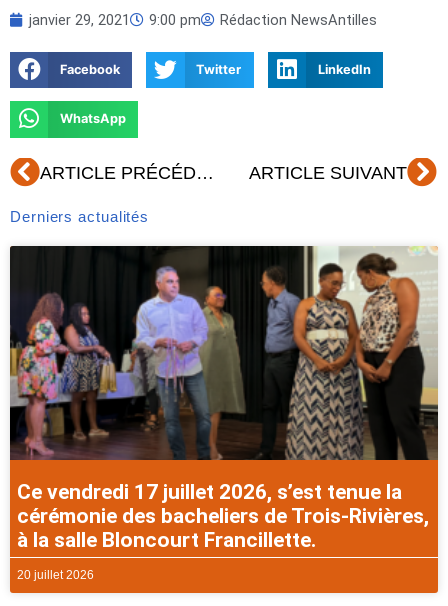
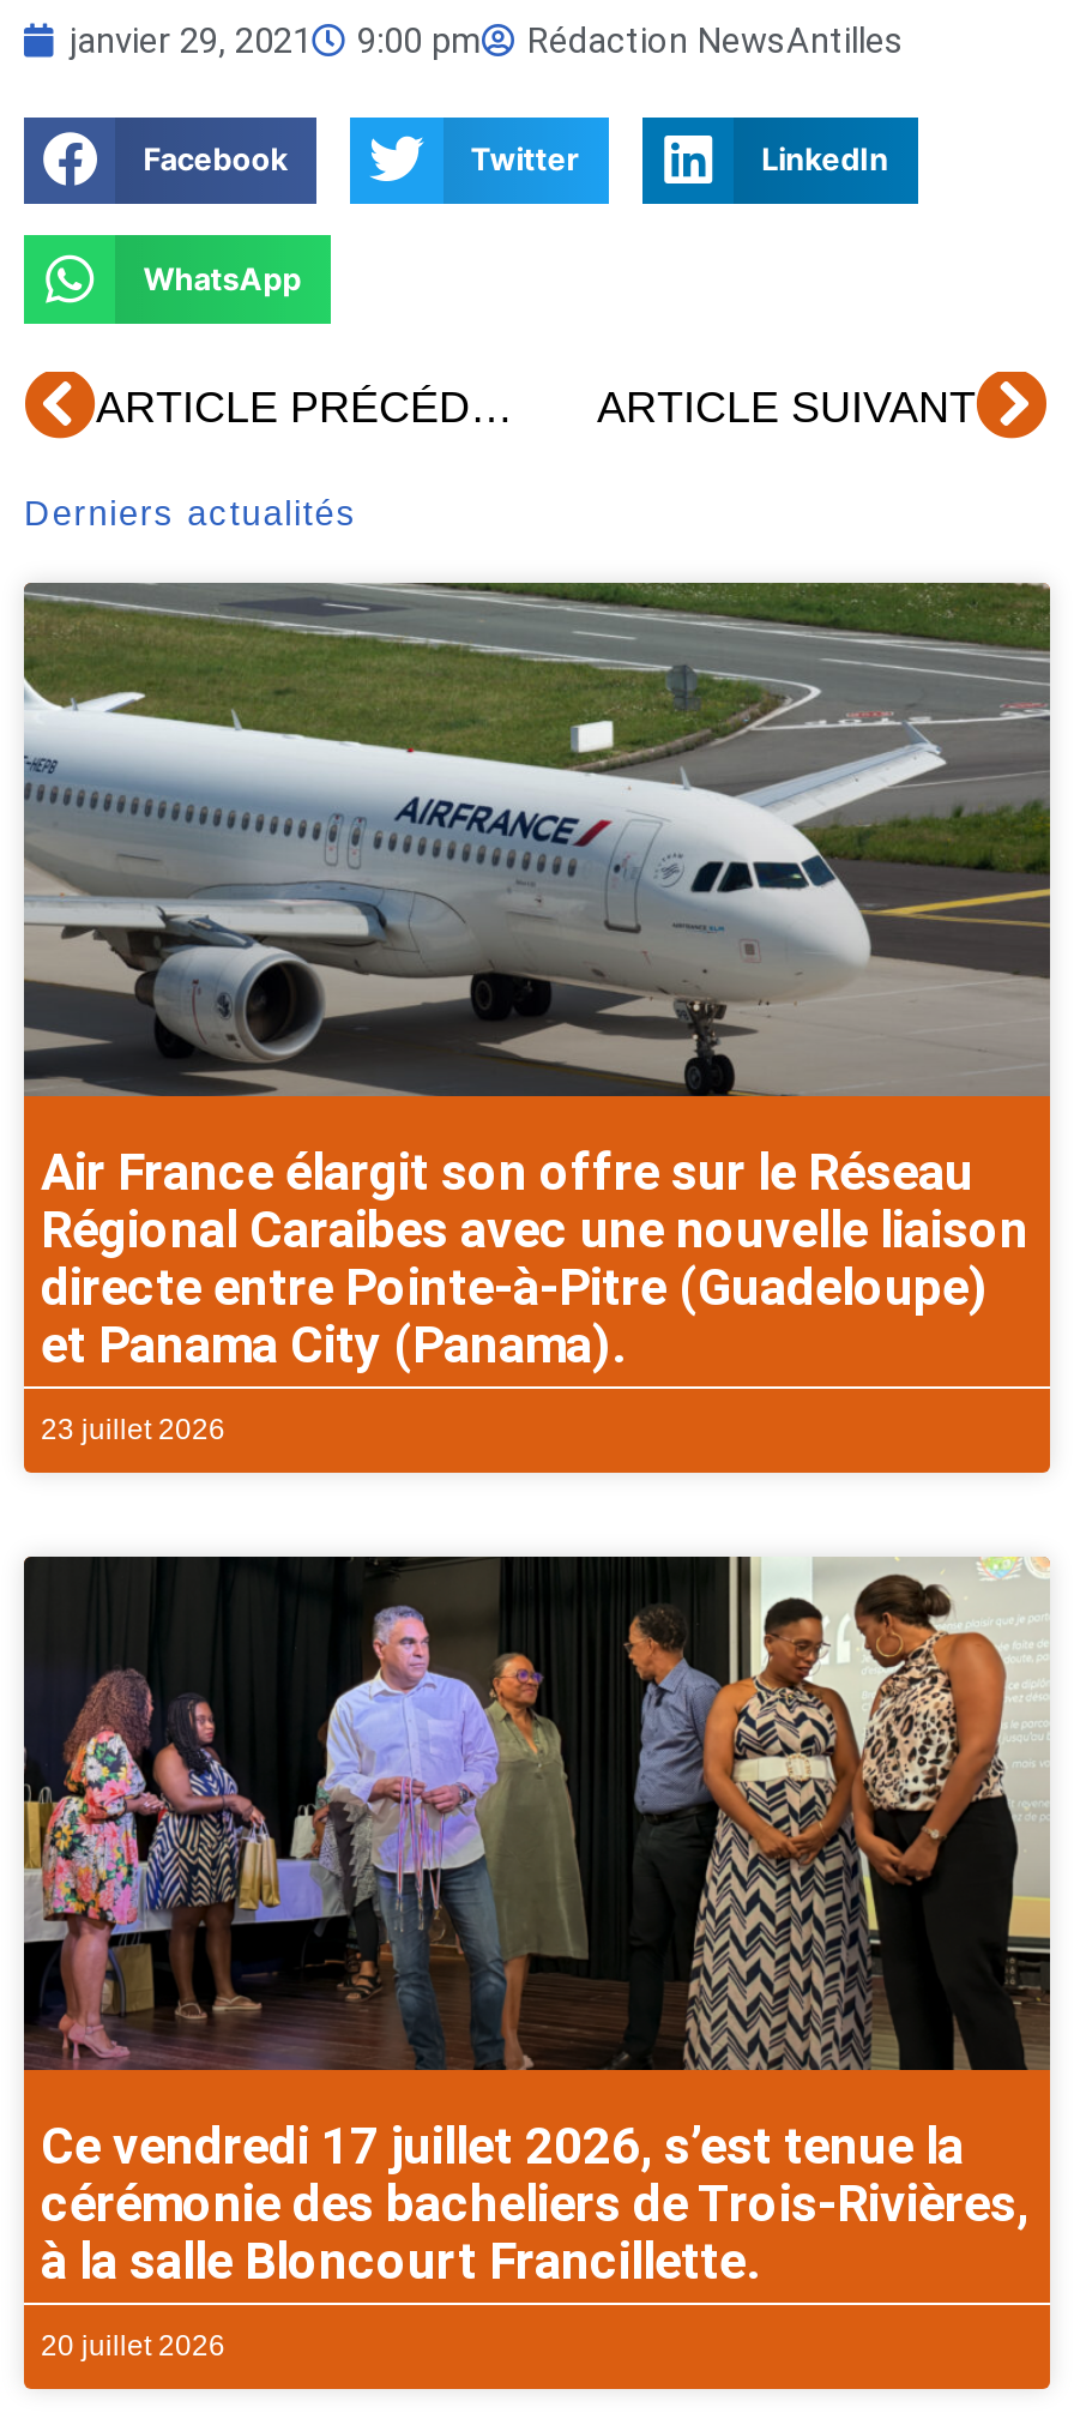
+ [image]
+ Air France élargit son offre sur le Réseau
+ Régional Caraibes avec une nouvelle liaison
+ directe entre Pointe-à-Pitre (Guadeloupe)
+ et Panama City (Panama).
+ 23 juillet 2026
